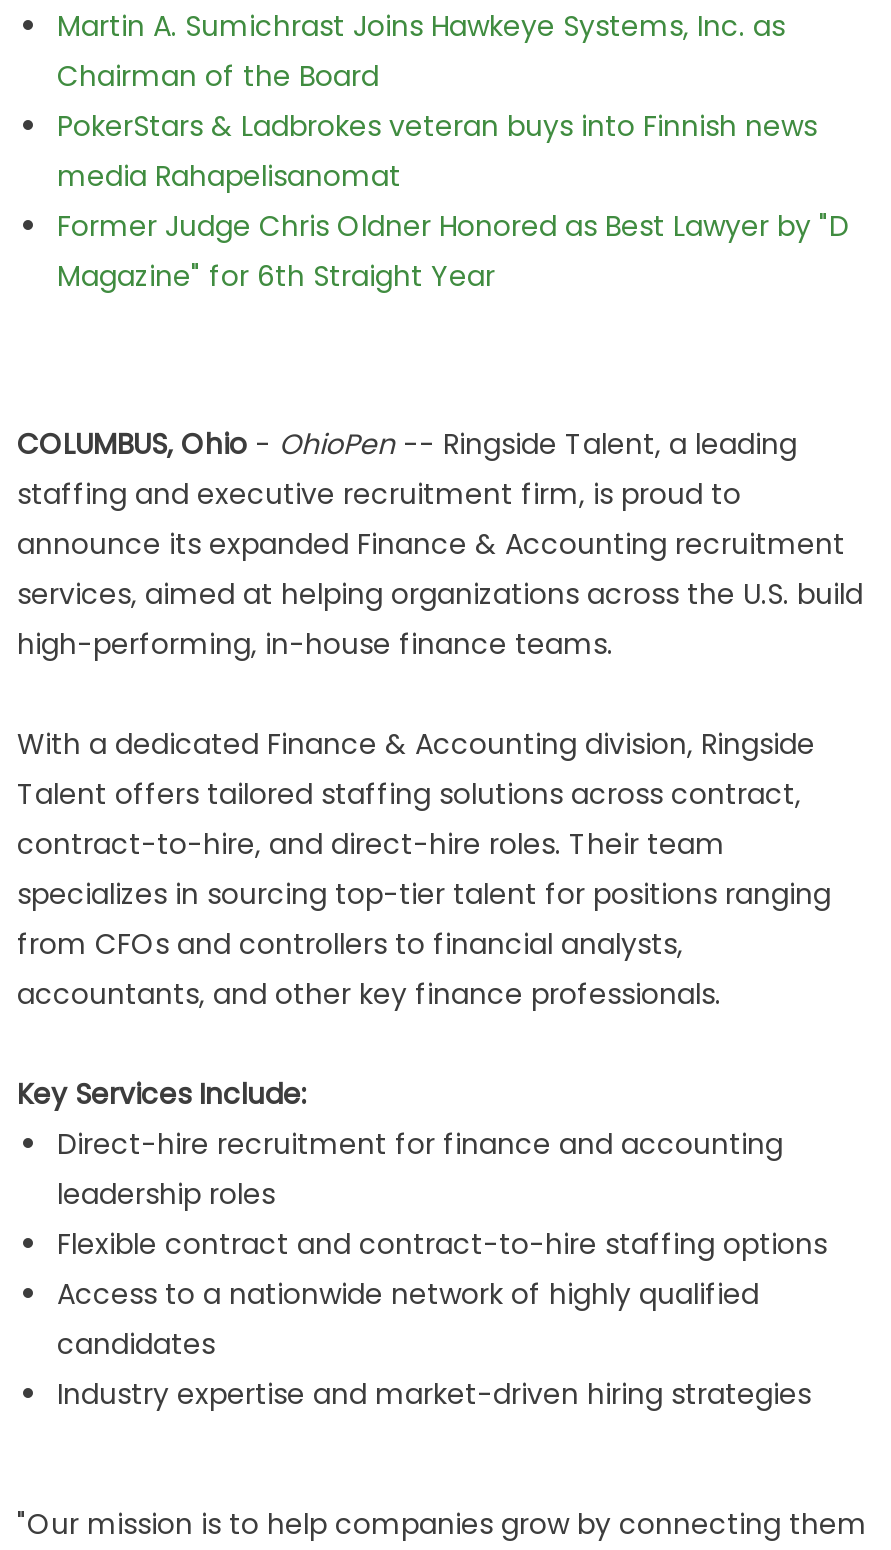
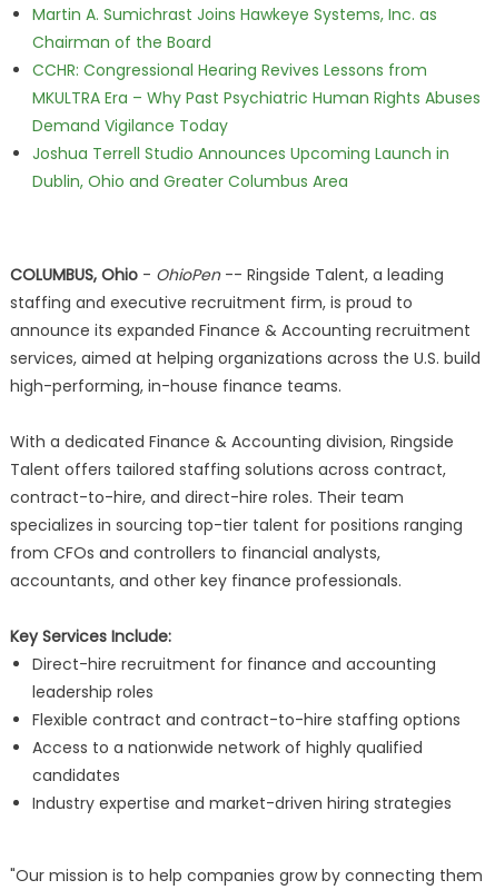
- PokerStars & Ladbrokes veteran buys into Finnish news
- media Rahapelisanomat
- Former Judge Chris Oldner Honored as Best Lawyer by "D
- Magazine" for 6th Straight Year
+ CCHR: Congressional Hearing Revives Lessons from
+ MKULTRA Era – Why Past Psychiatric Human Rights Abuses
+ Demand Vigilance Today
+ Joshua Terrell Studio Announces Upcoming Launch in
+ Dublin, Ohio and Greater Columbus Area
